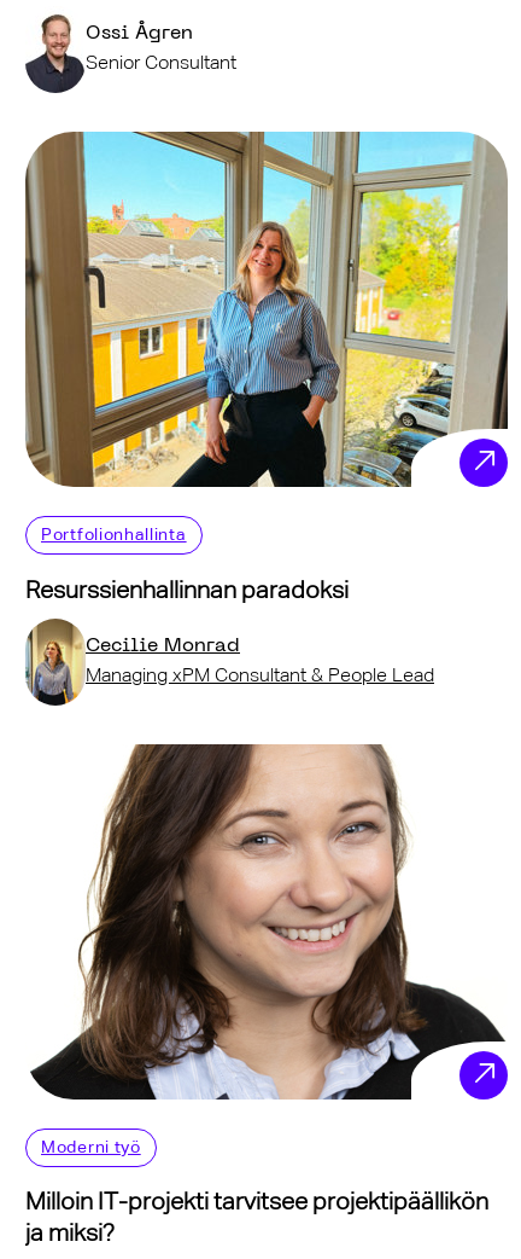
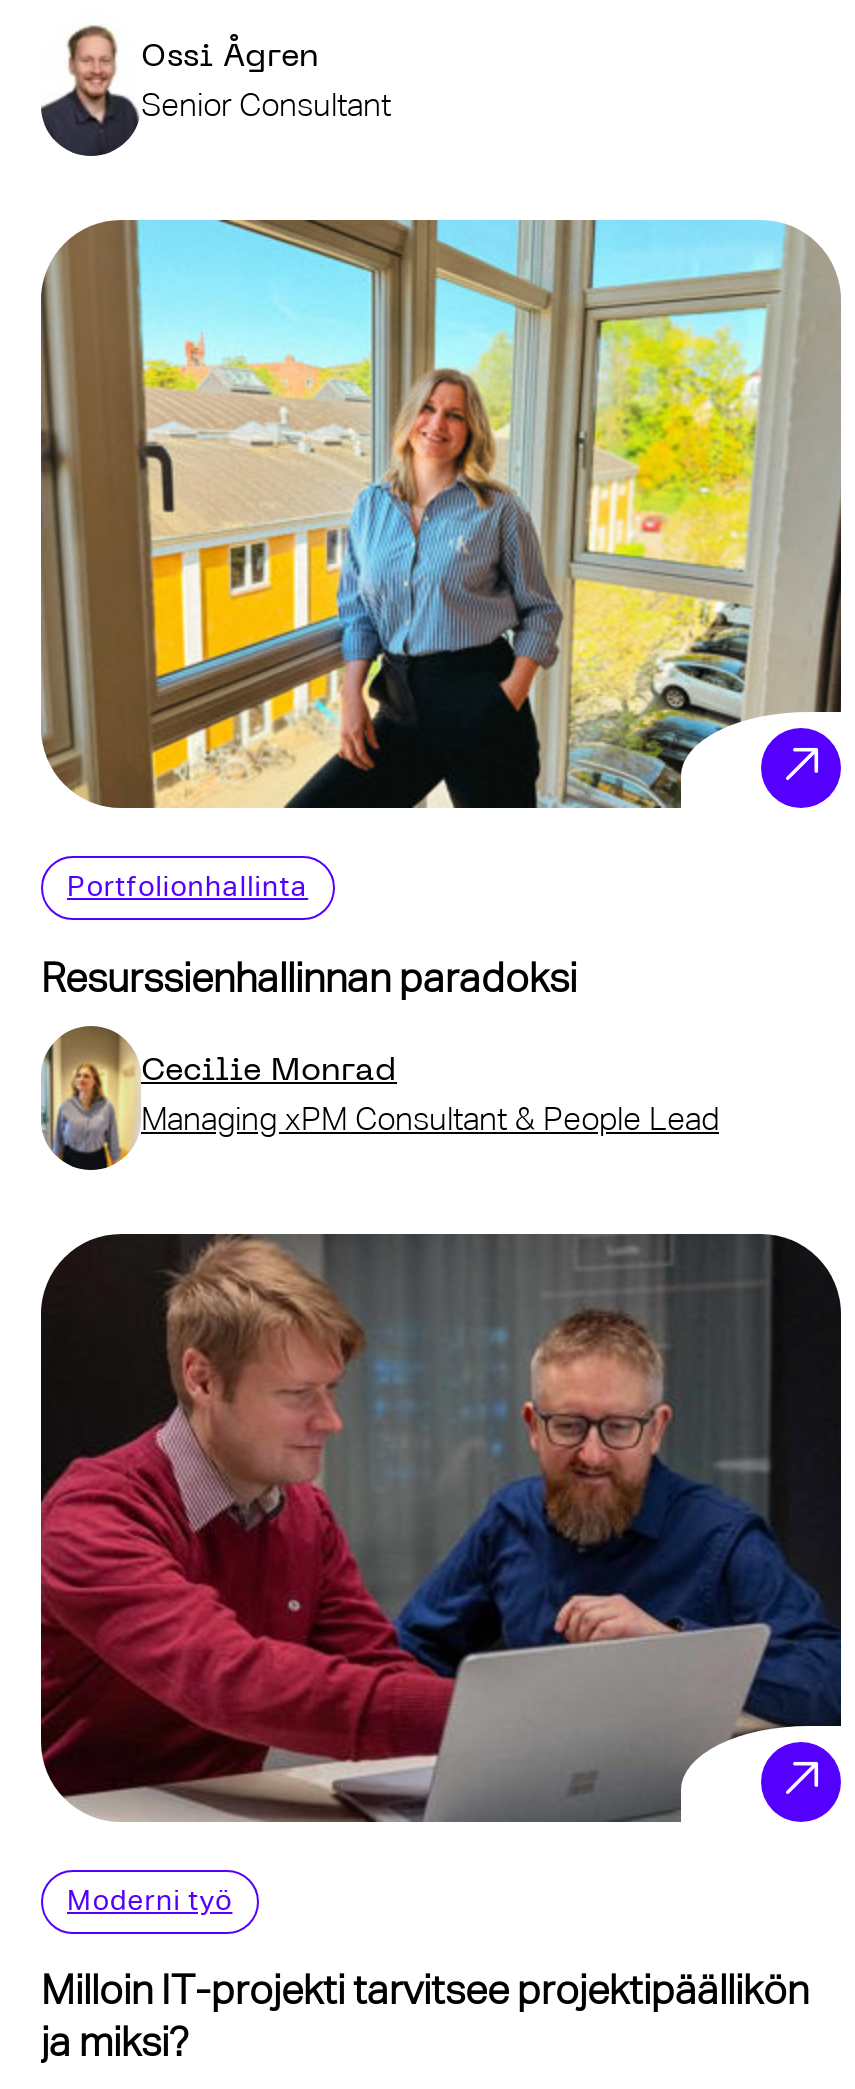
- [image]
+ [image]
